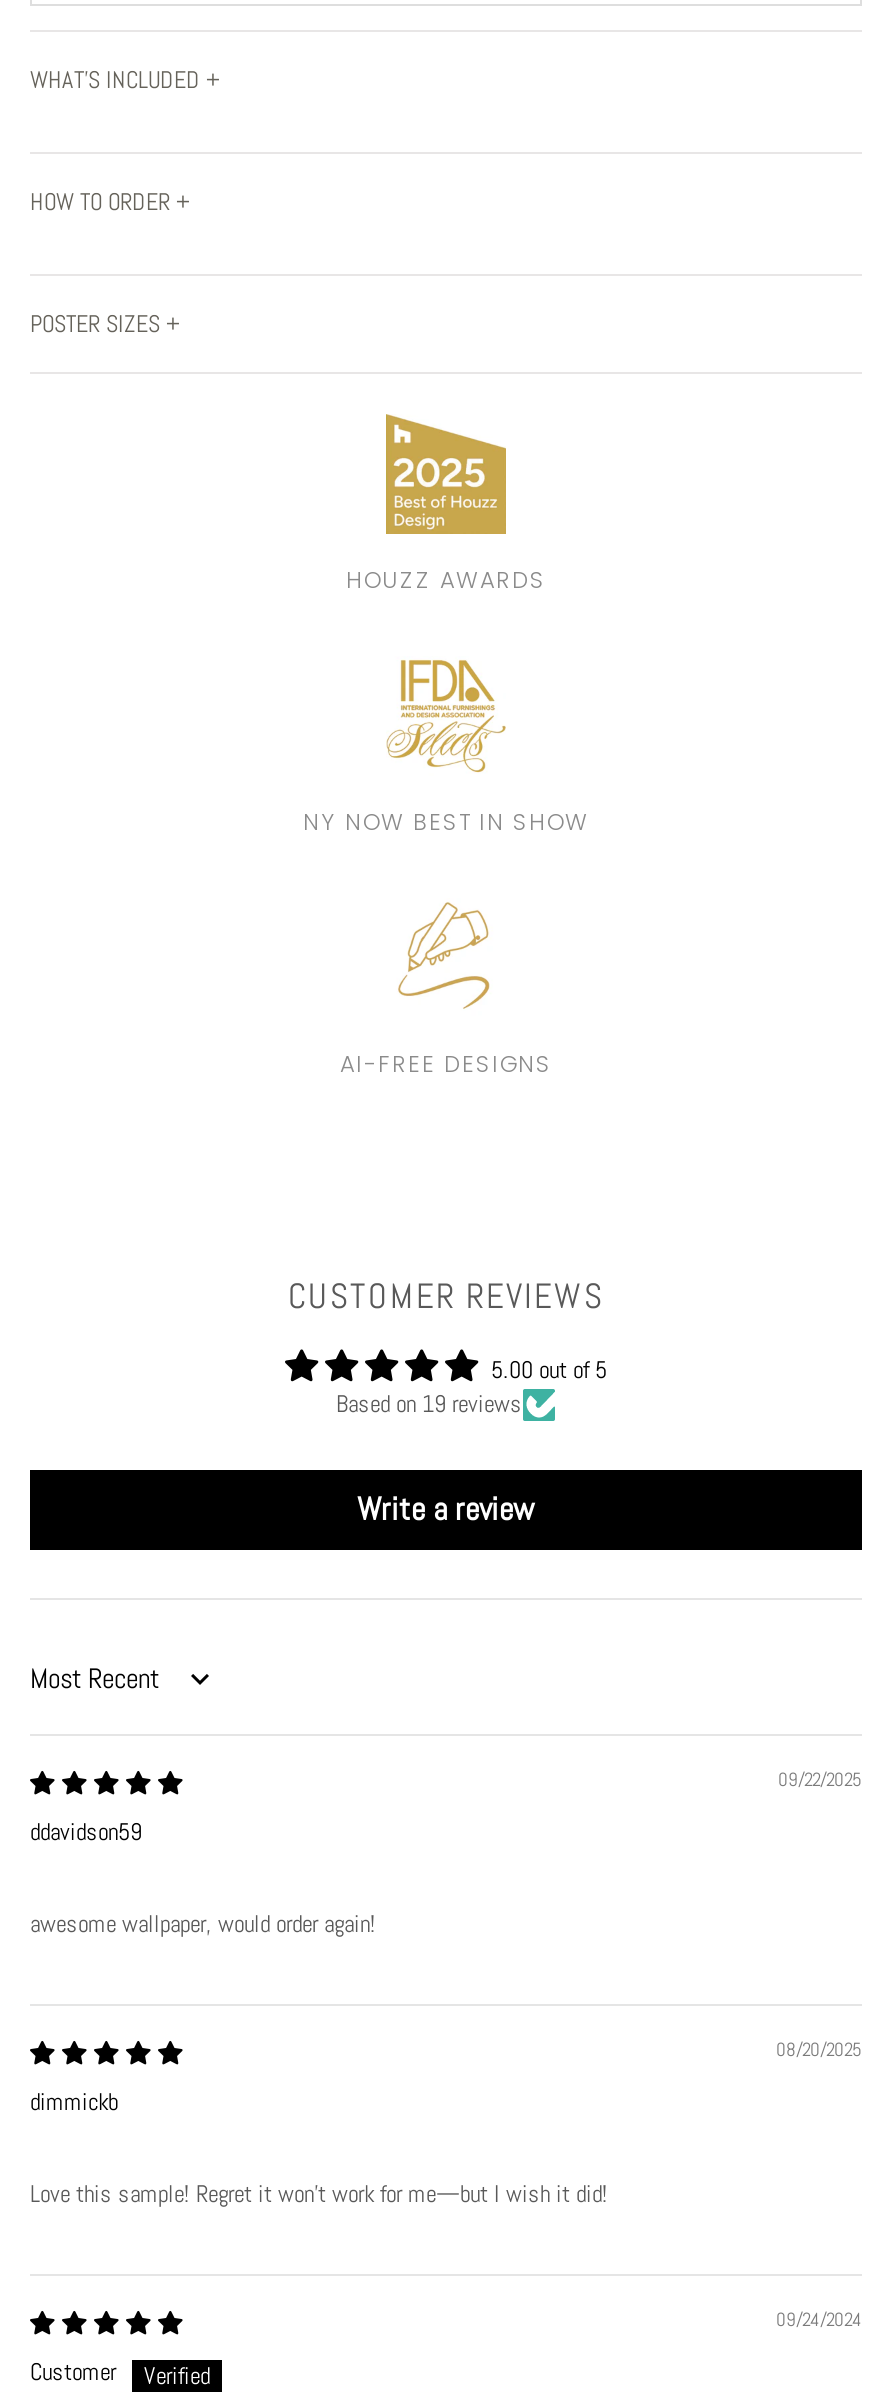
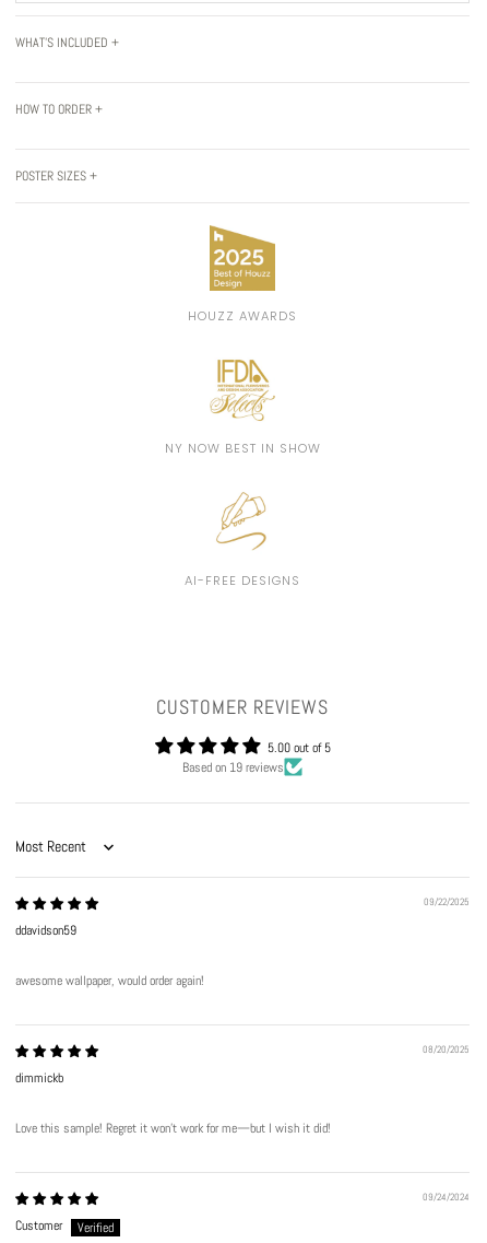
- Write a review
